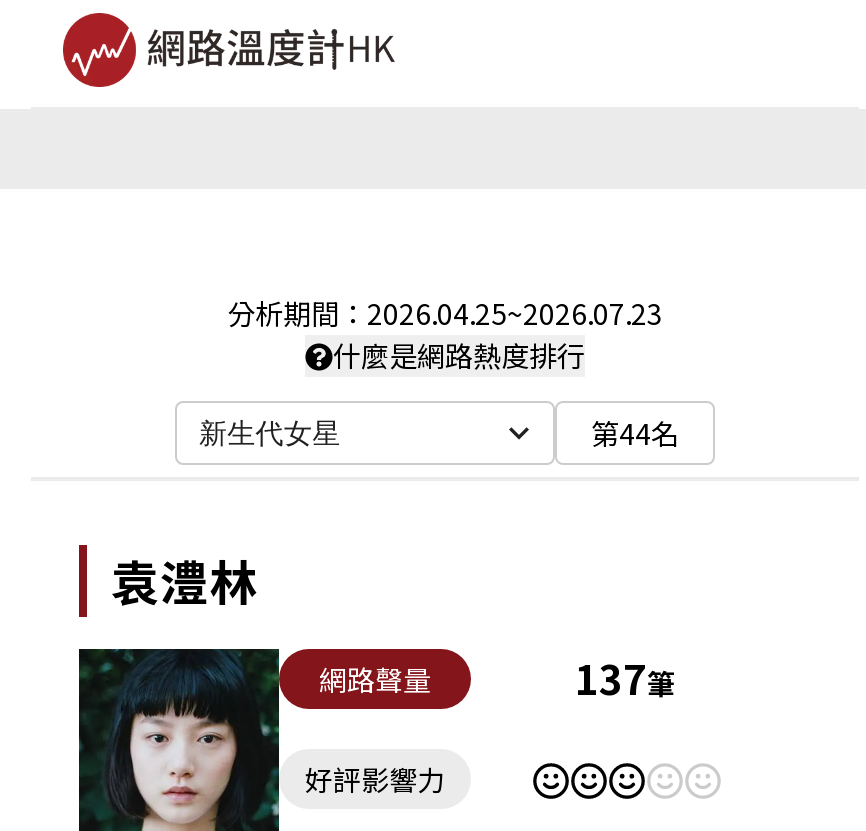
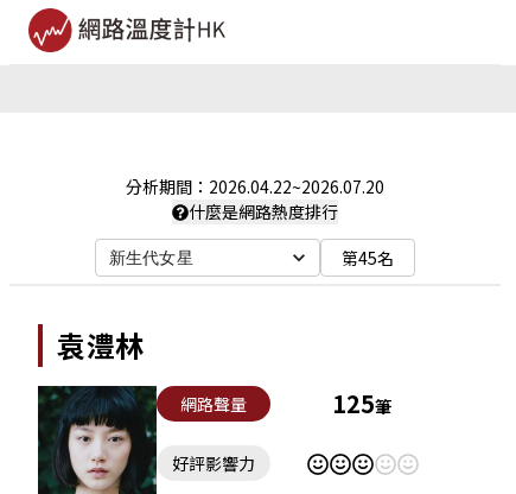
- 分析期間：2026.04.25~2026.07.23
+ 分析期間：2026.04.22~2026.07.20

- 第44名
+ 第45名

- 137筆
+ 125筆
